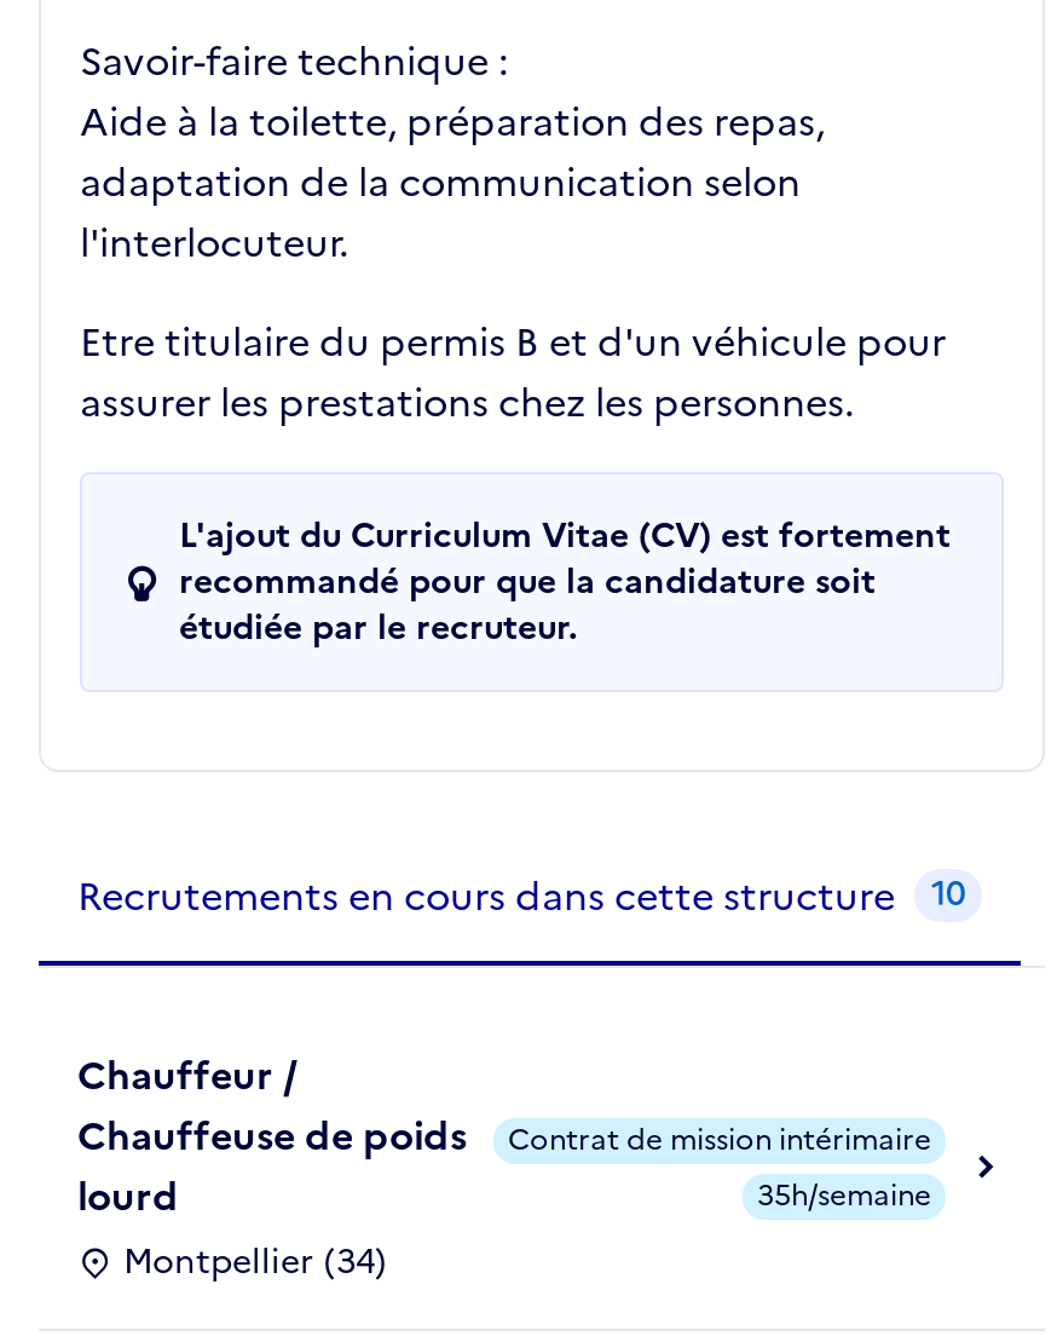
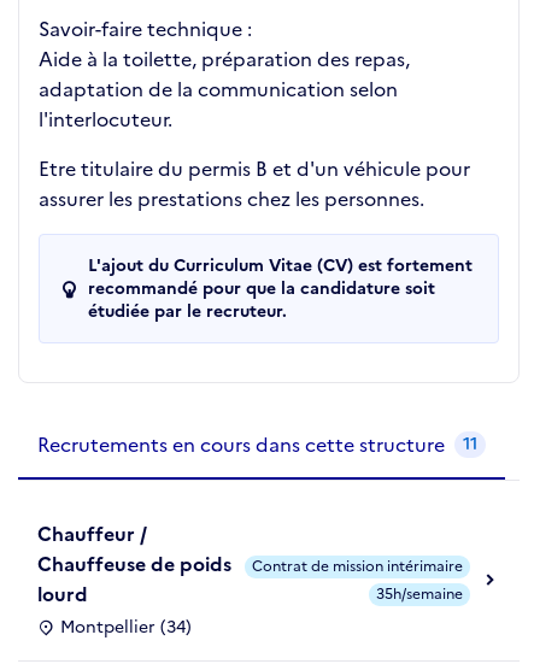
- 10
+ 11
